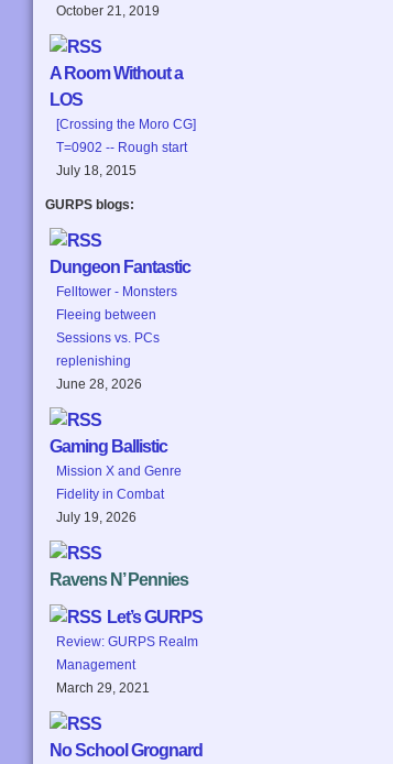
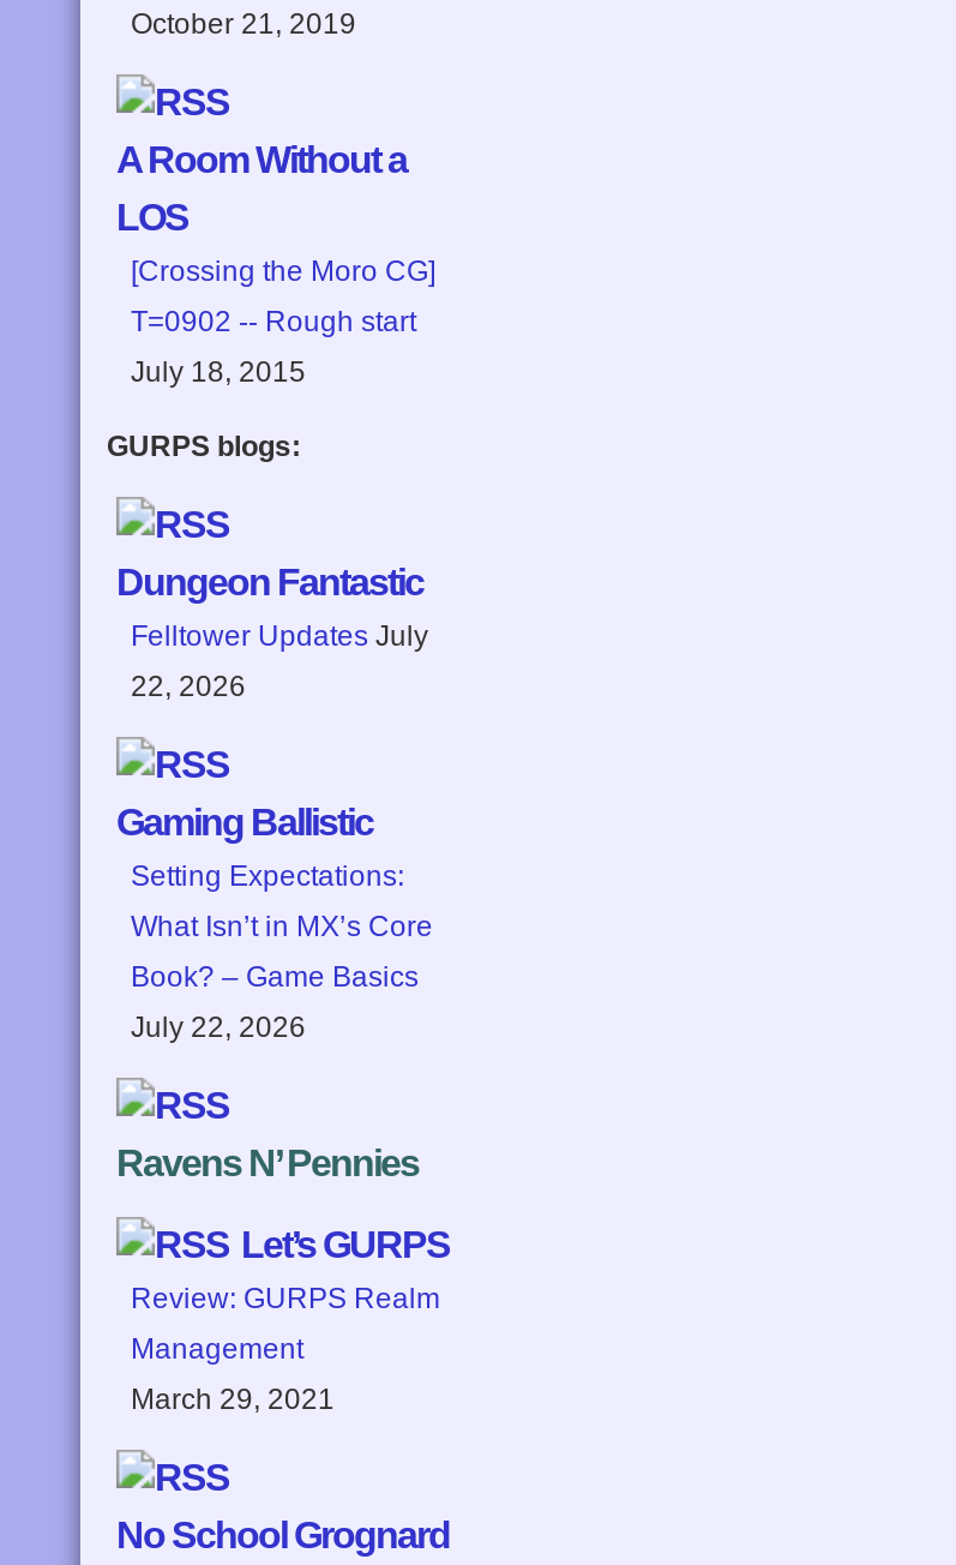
- Felltower - Monsters
- Fleeing between
- Sessions vs. PCs
- replenishing
- June 28, 2026
+ Felltower Updates July
+ 22, 2026

moved up: Gaming Ballistic

- Mission X and Genre
- Fidelity in Combat
- July 19, 2026
+ Setting Expectations:
+ What Isn’t in MX’s Core
+ Book? – Game Basics
+ July 22, 2026
